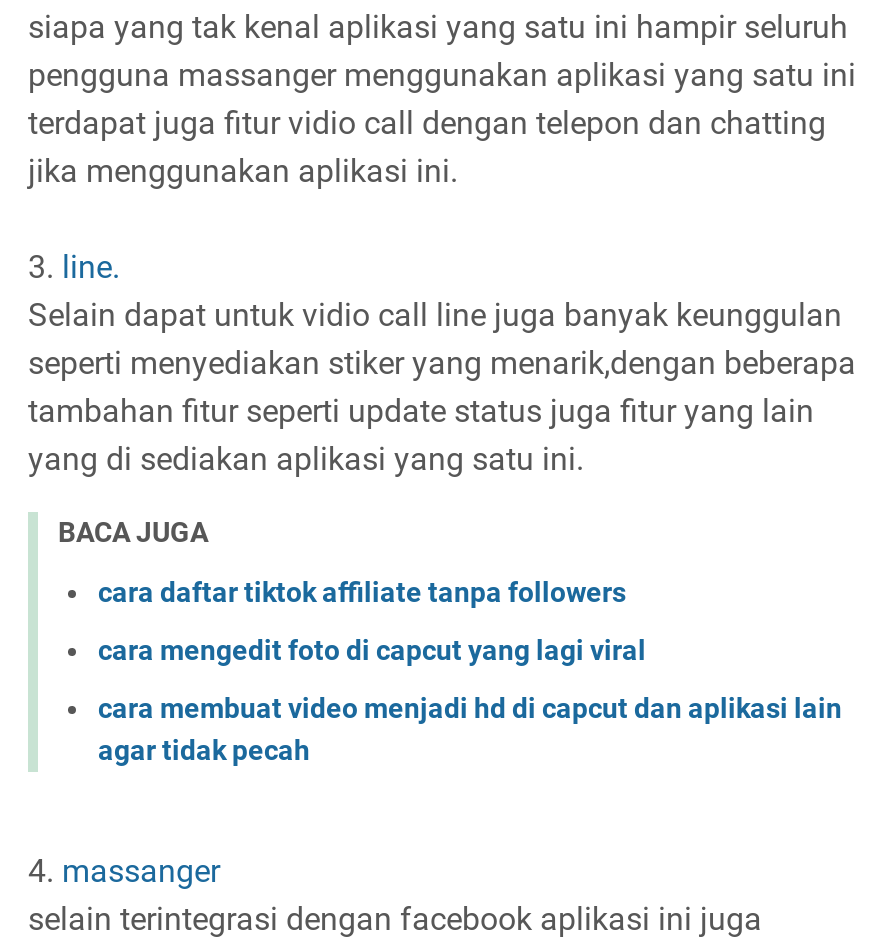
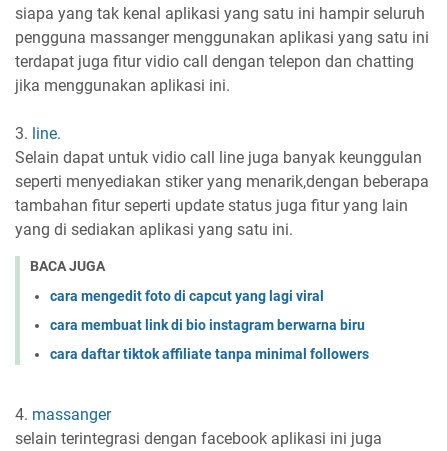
- cara daftar tiktok affiliate tanpa followers

- cara membuat video menjadi hd di capcut dan aplikasi lain
- agar tidak pecah
+ cara membuat link di bio instagram berwarna biru
+ cara daftar tiktok affiliate tanpa minimal followers
